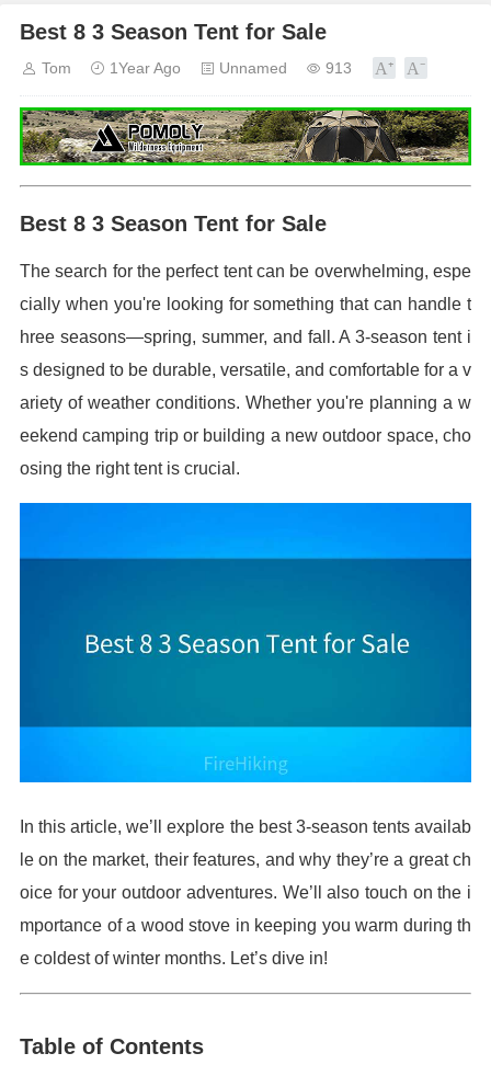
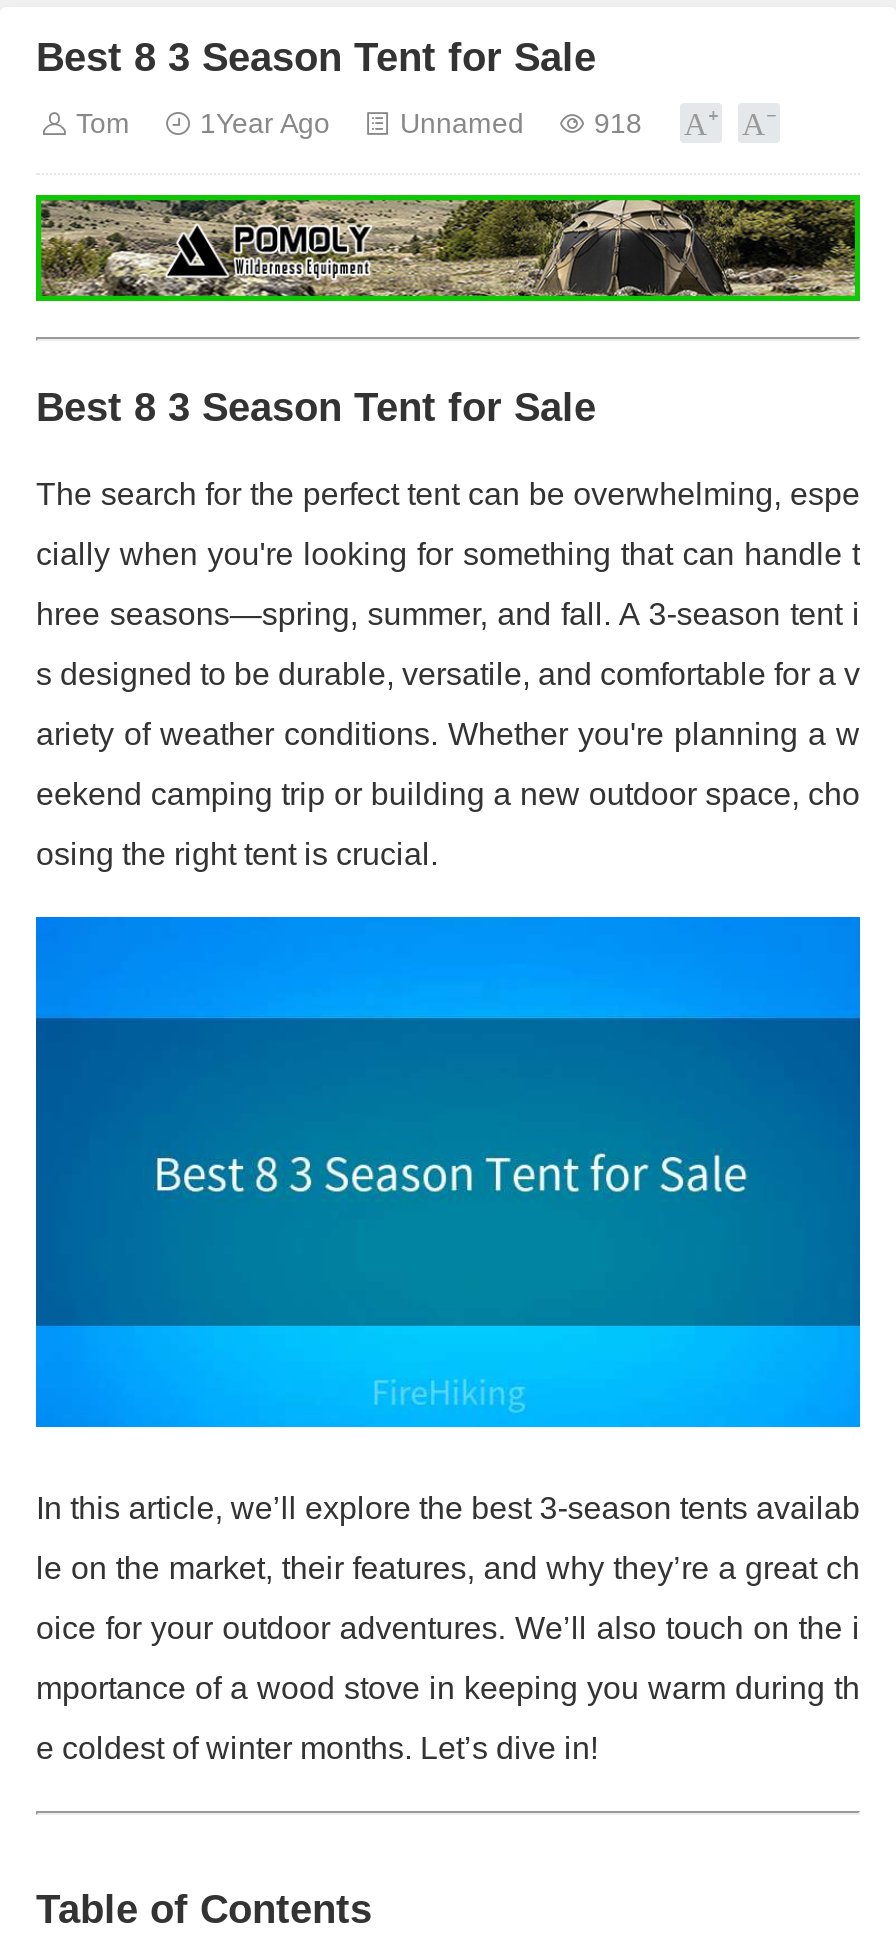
- 913
+ 918
